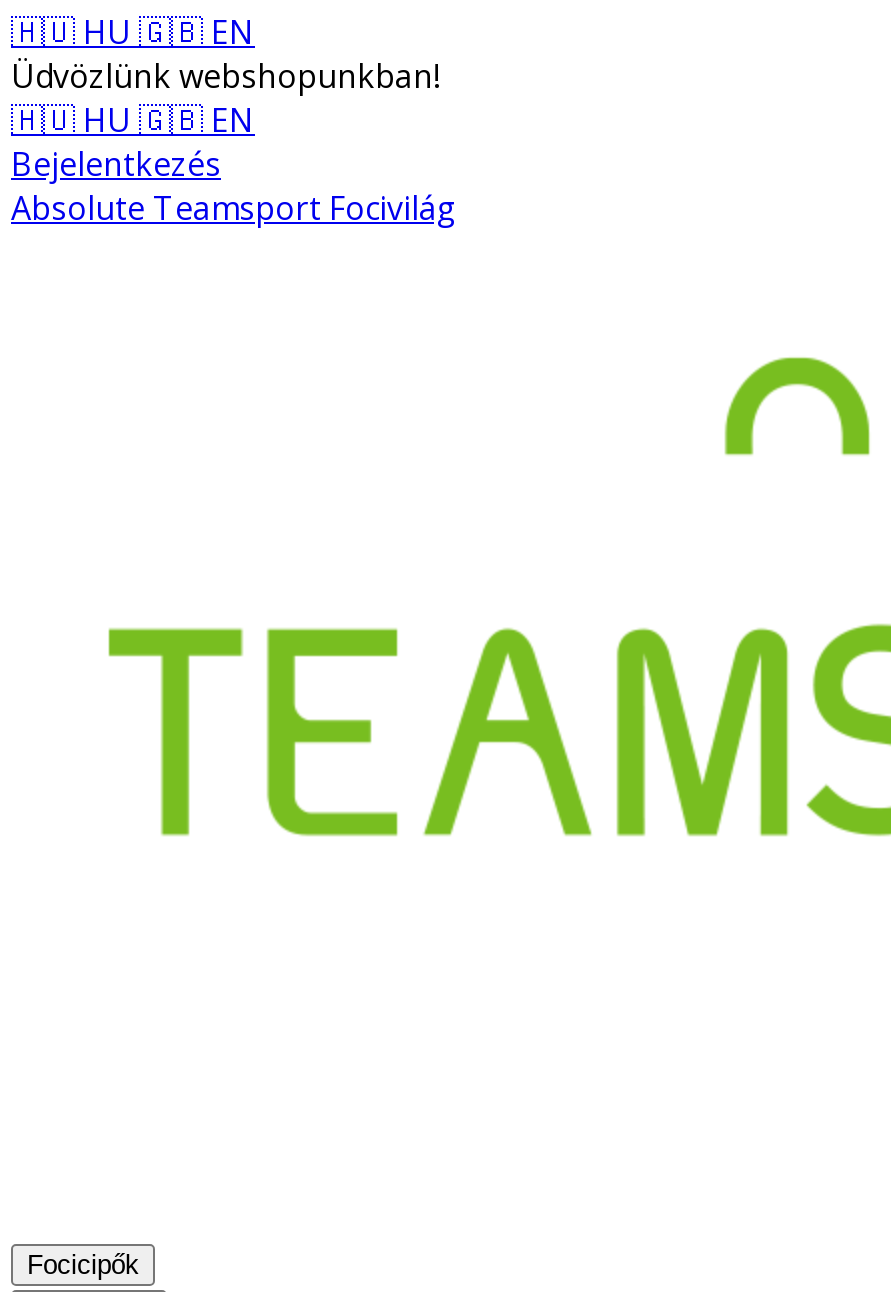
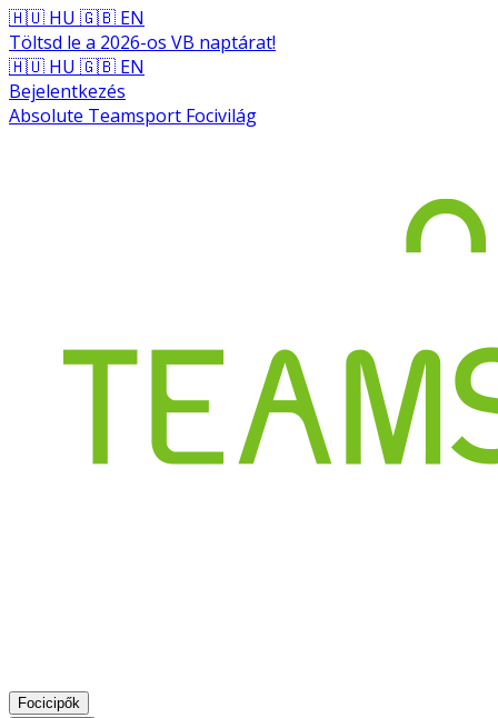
- Üdvözlünk webshopunkban!
+ Töltsd le a 2026-os VB naptárat!
